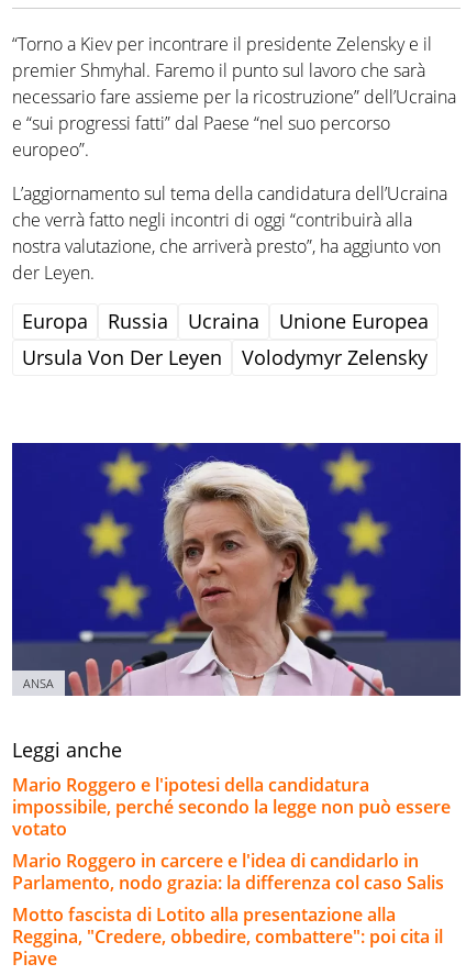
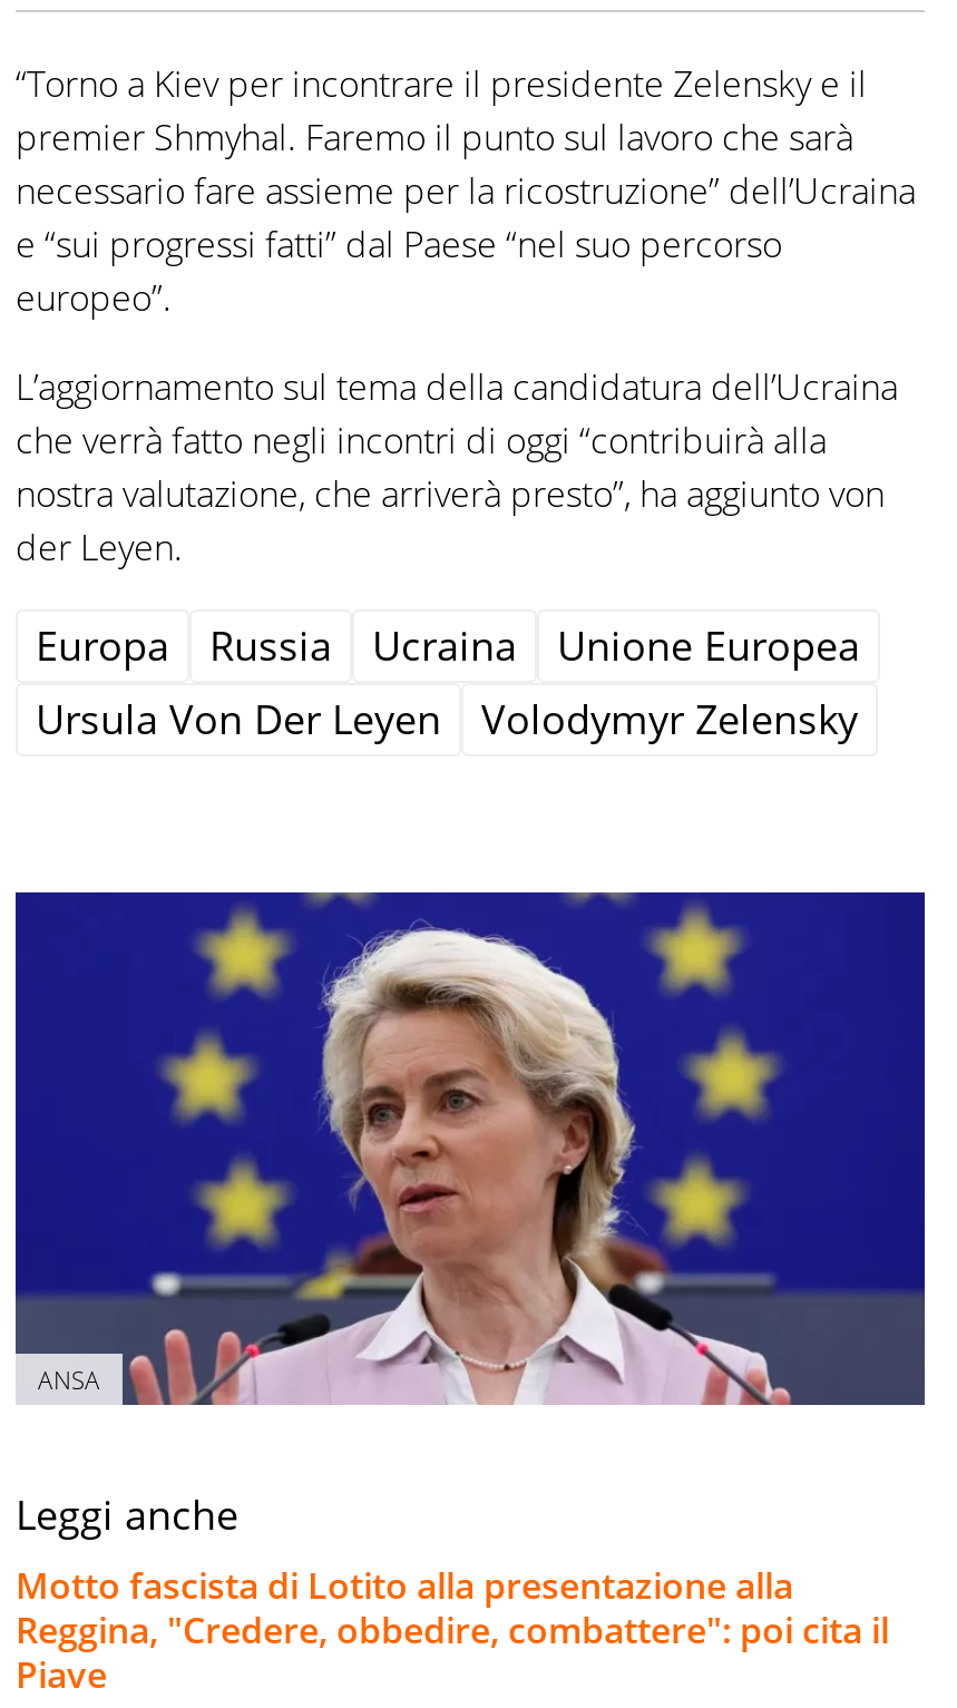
- Mario Roggero e l'ipotesi della candidatura
- impossibile, perché secondo la legge non può essere
- votato
- Mario Roggero in carcere e l'idea di candidarlo in
- Parlamento, nodo grazia: la differenza col caso Salis
